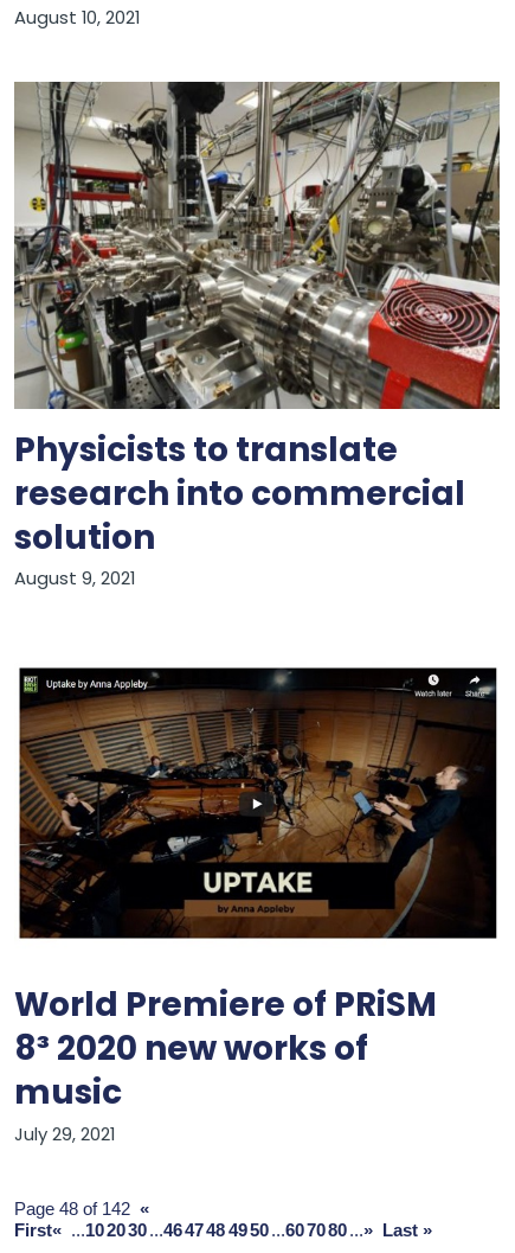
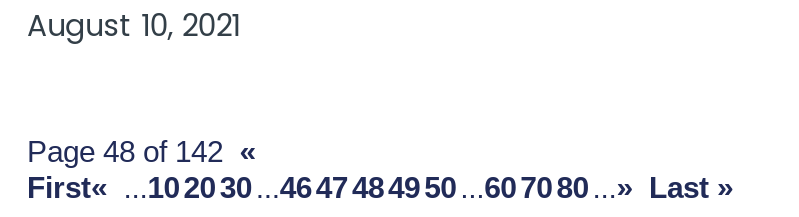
- [image]
- Physicists to translate
- research into commercial
- solution
- August 9, 2021

- [image]

- World Premiere of PRiSM
- 8³ 2020 new works of
- music
- July 29, 2021
